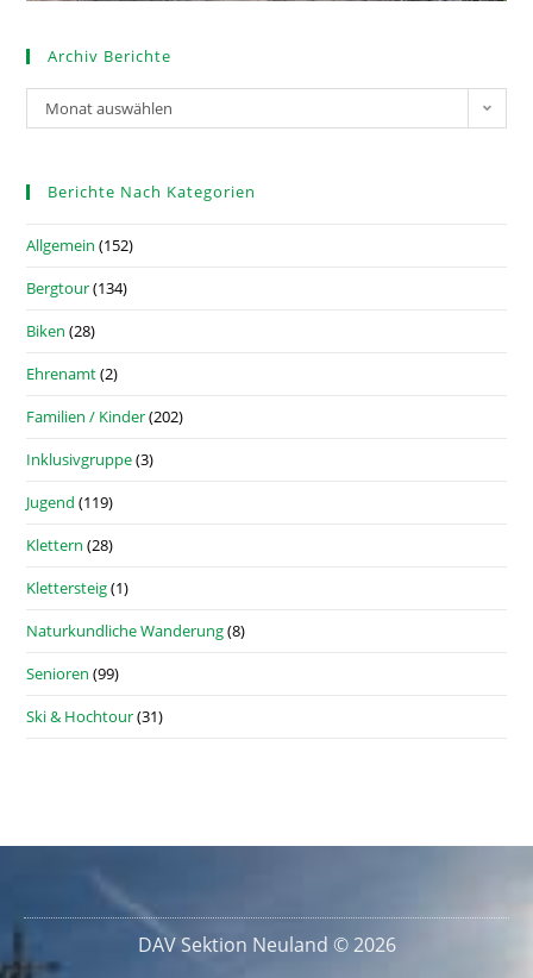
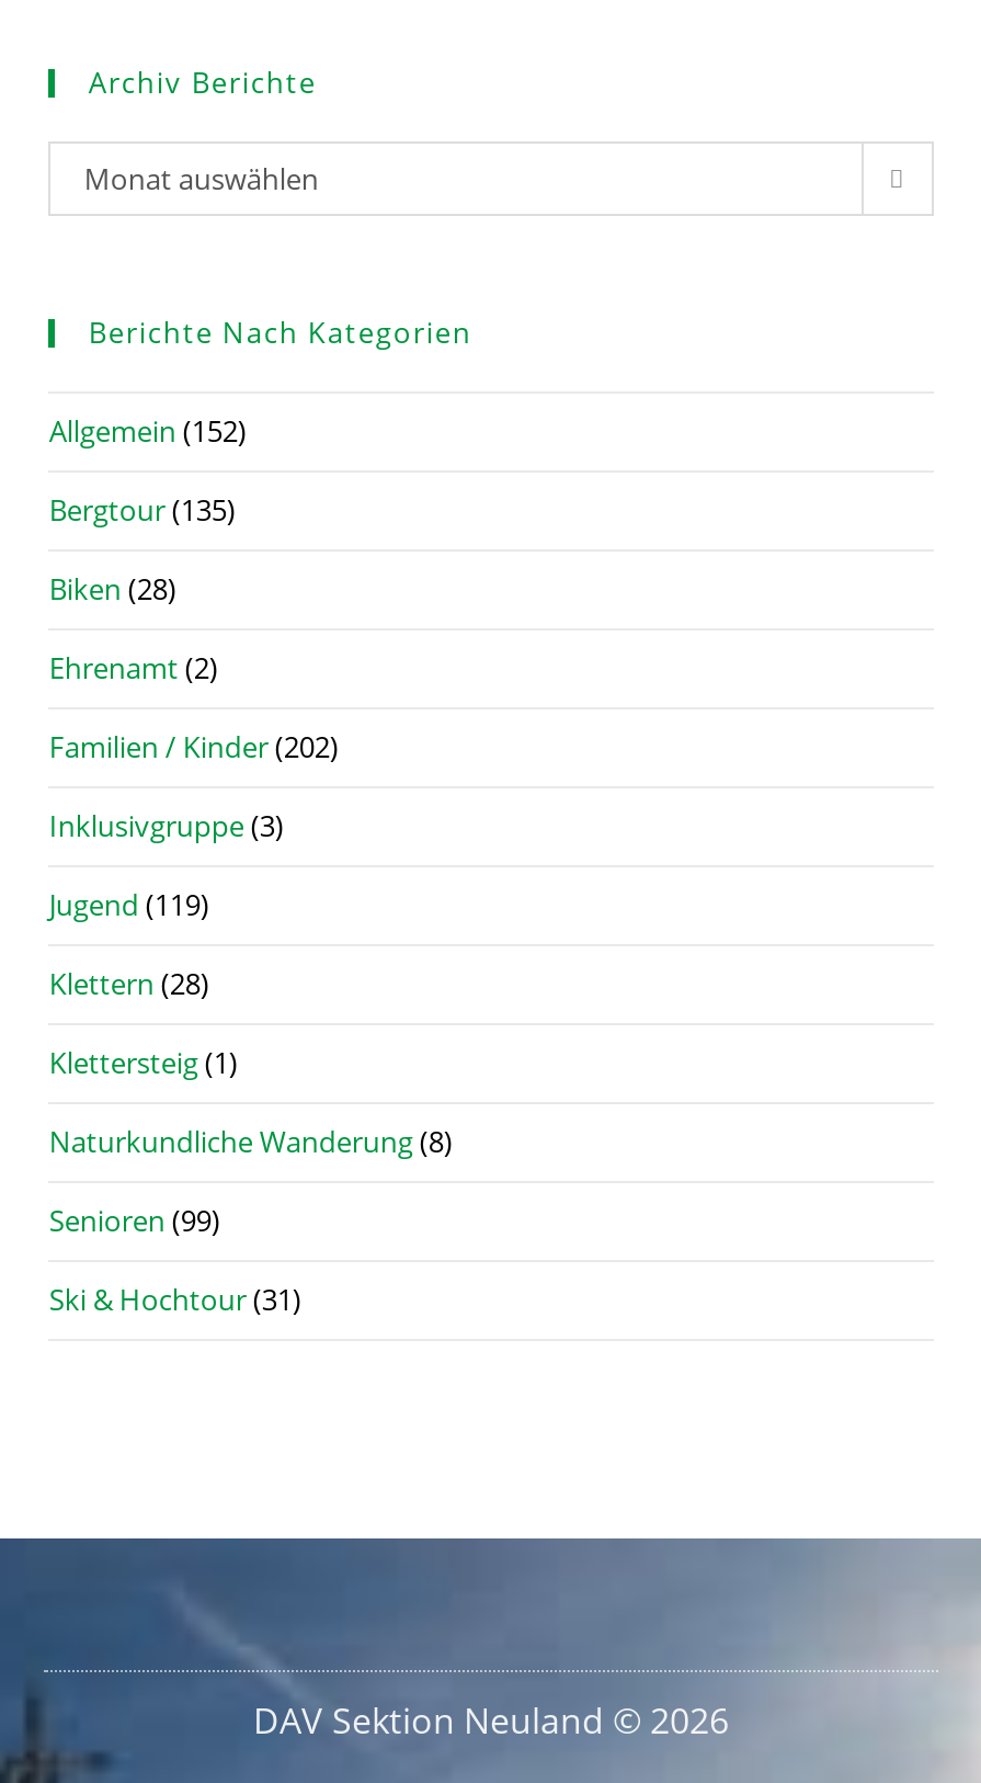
- Bergtour (134)
+ Bergtour (135)
